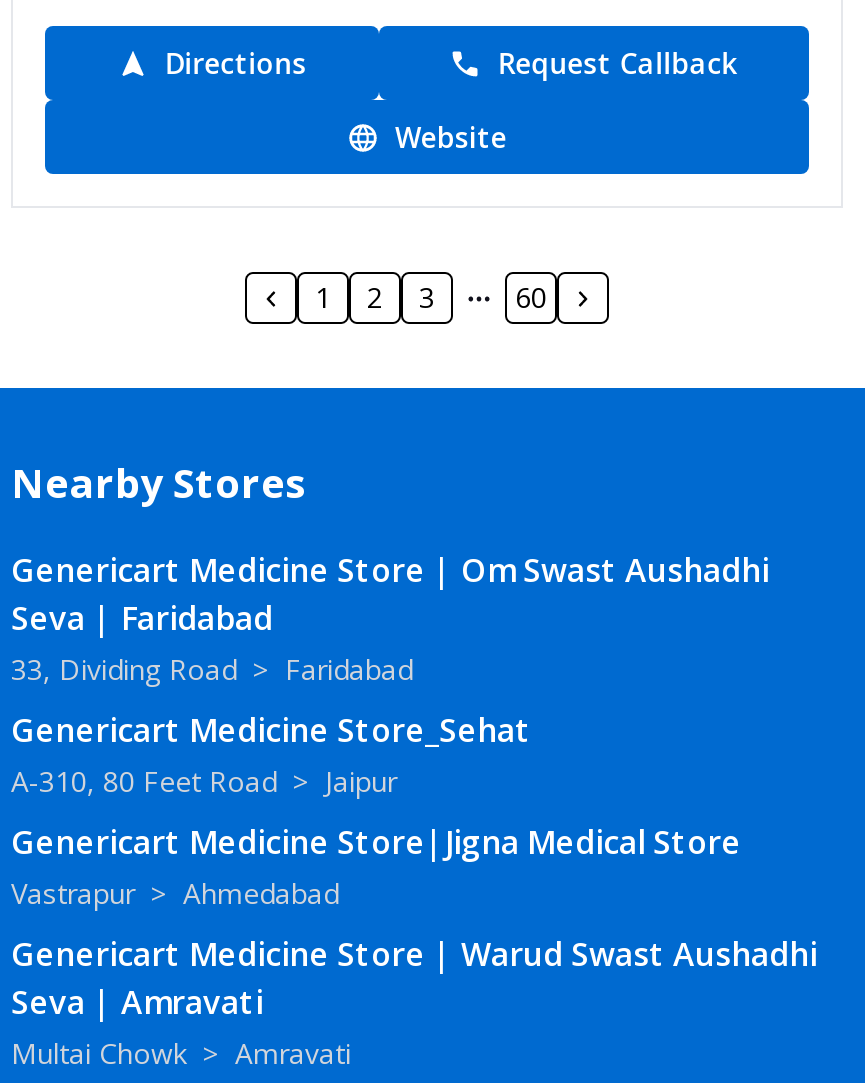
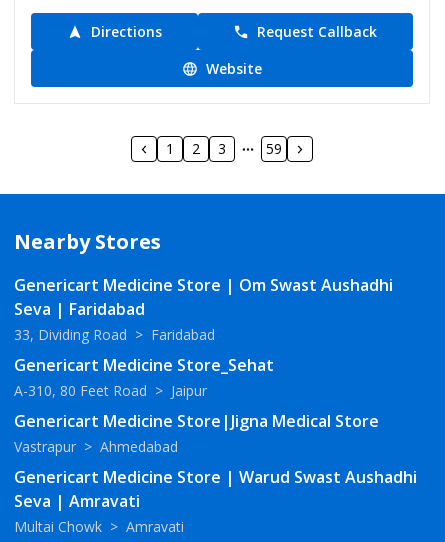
- 60
+ 59
